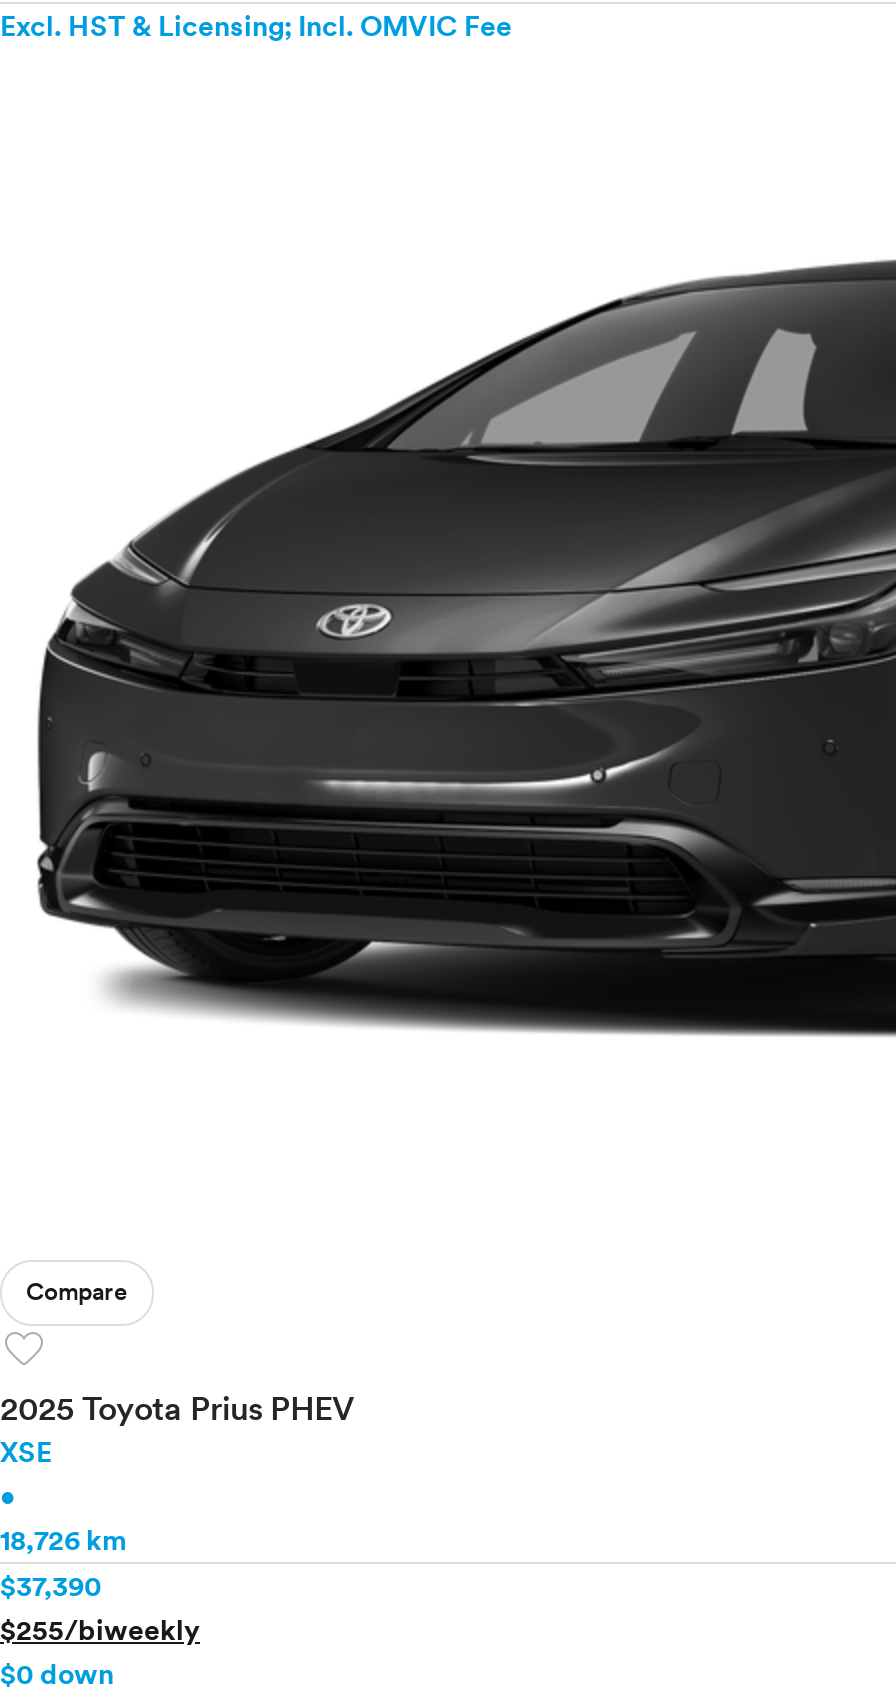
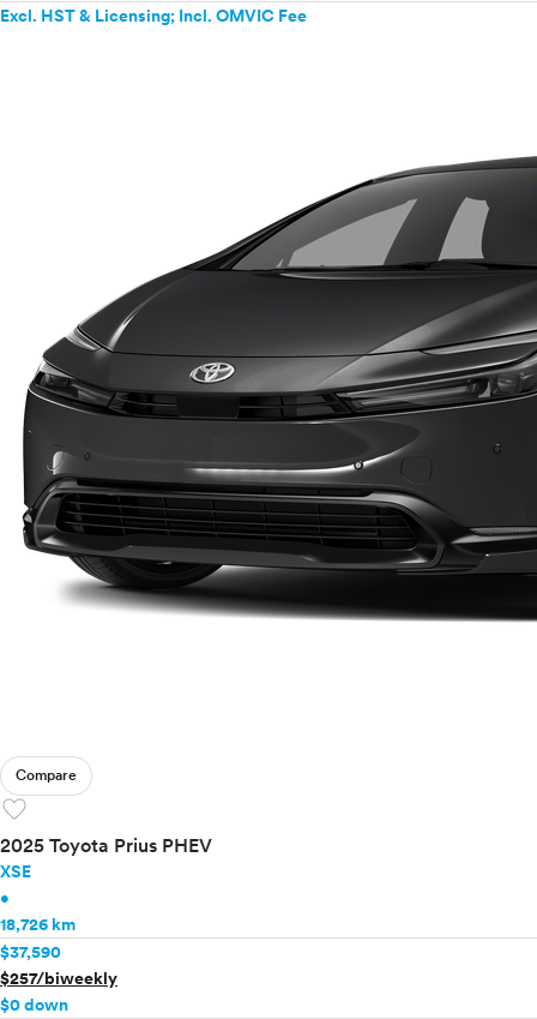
- $37,390
- $255/biweekly
+ $37,590
+ $257/biweekly
